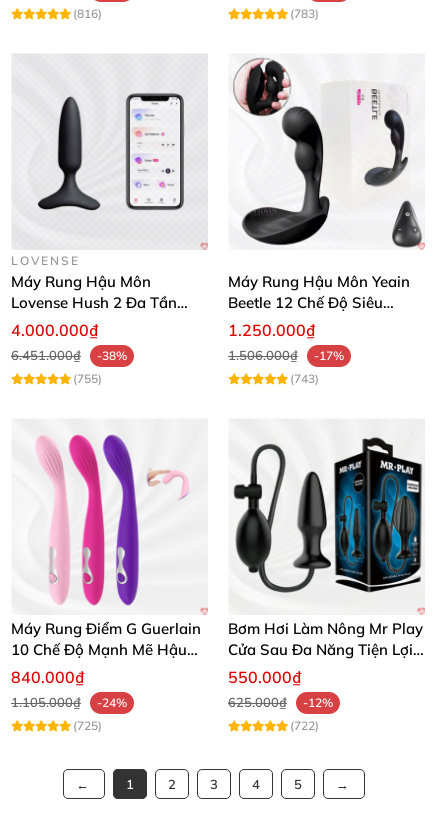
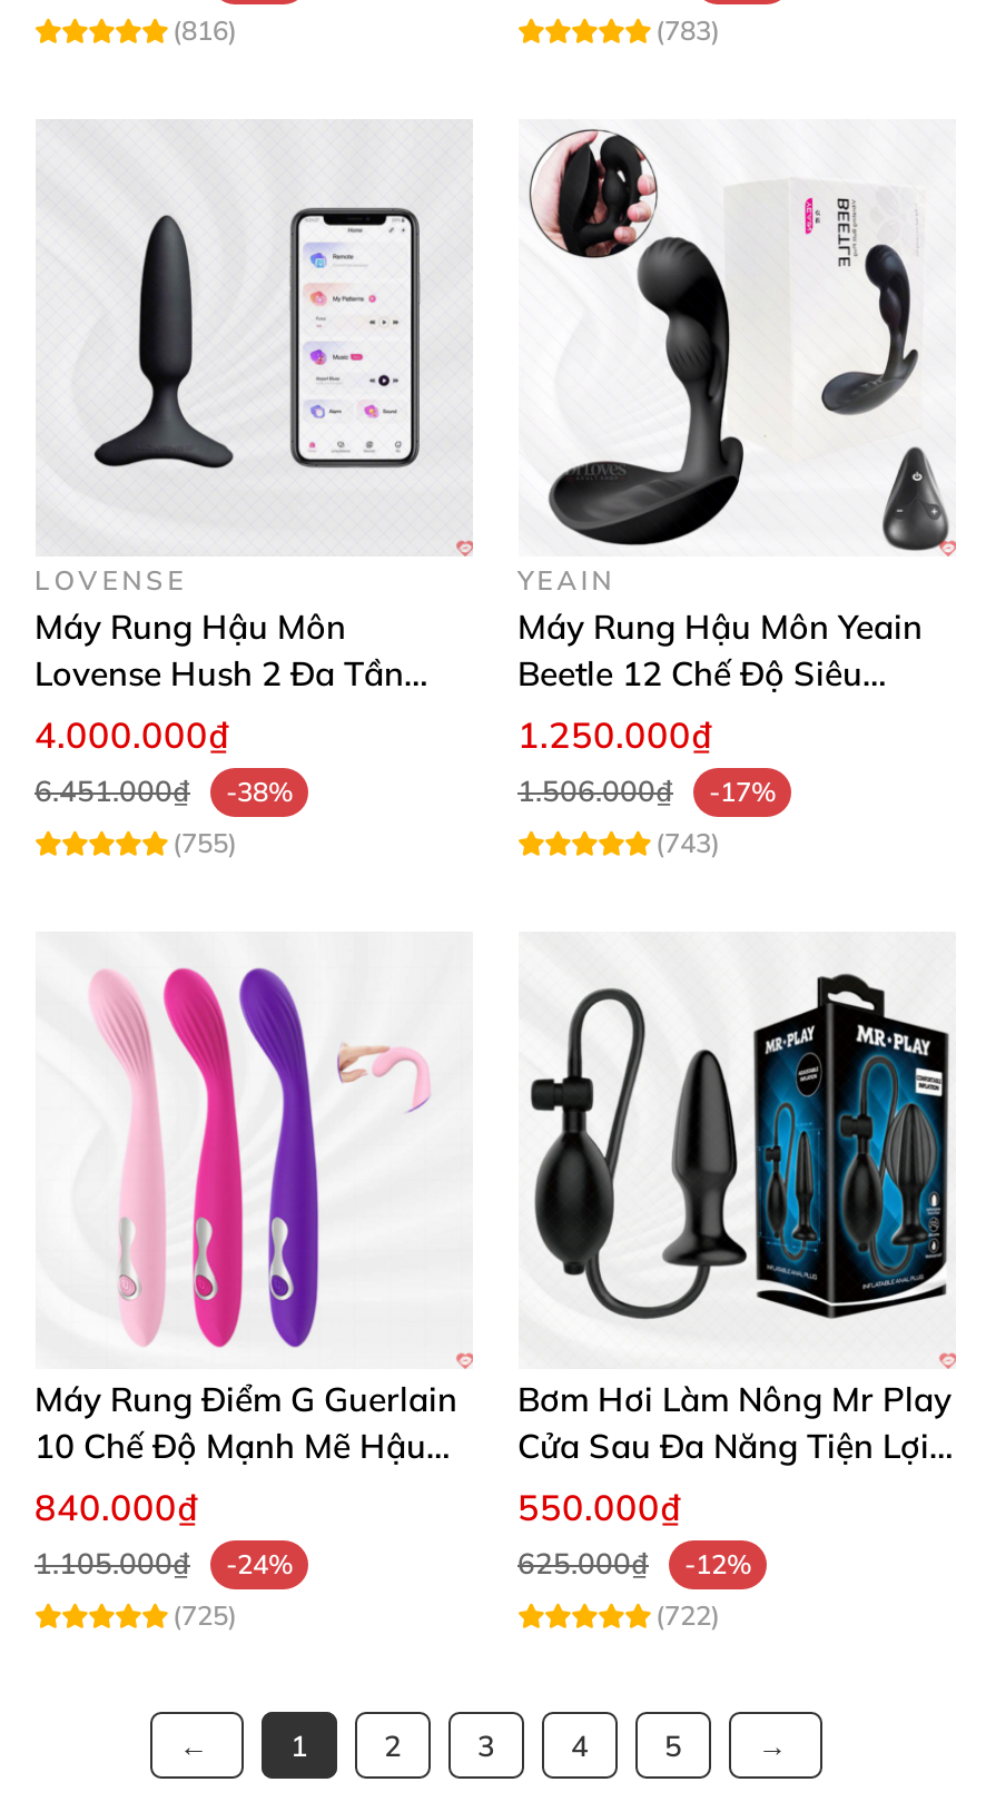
+ YEAIN
